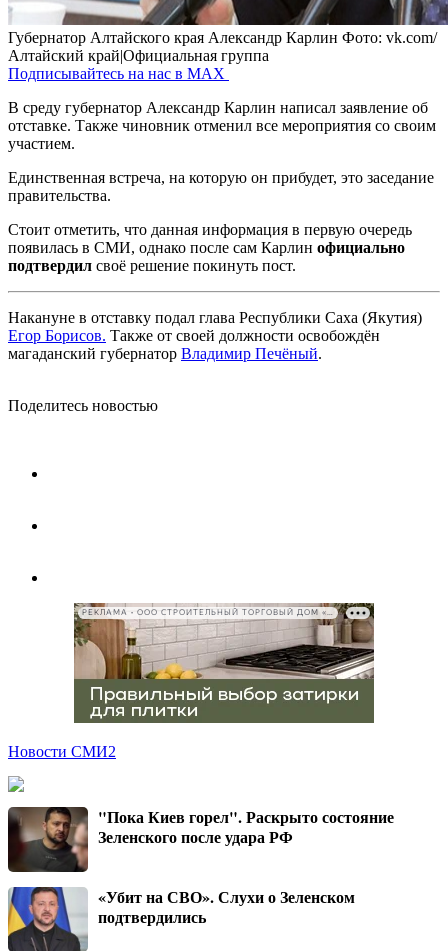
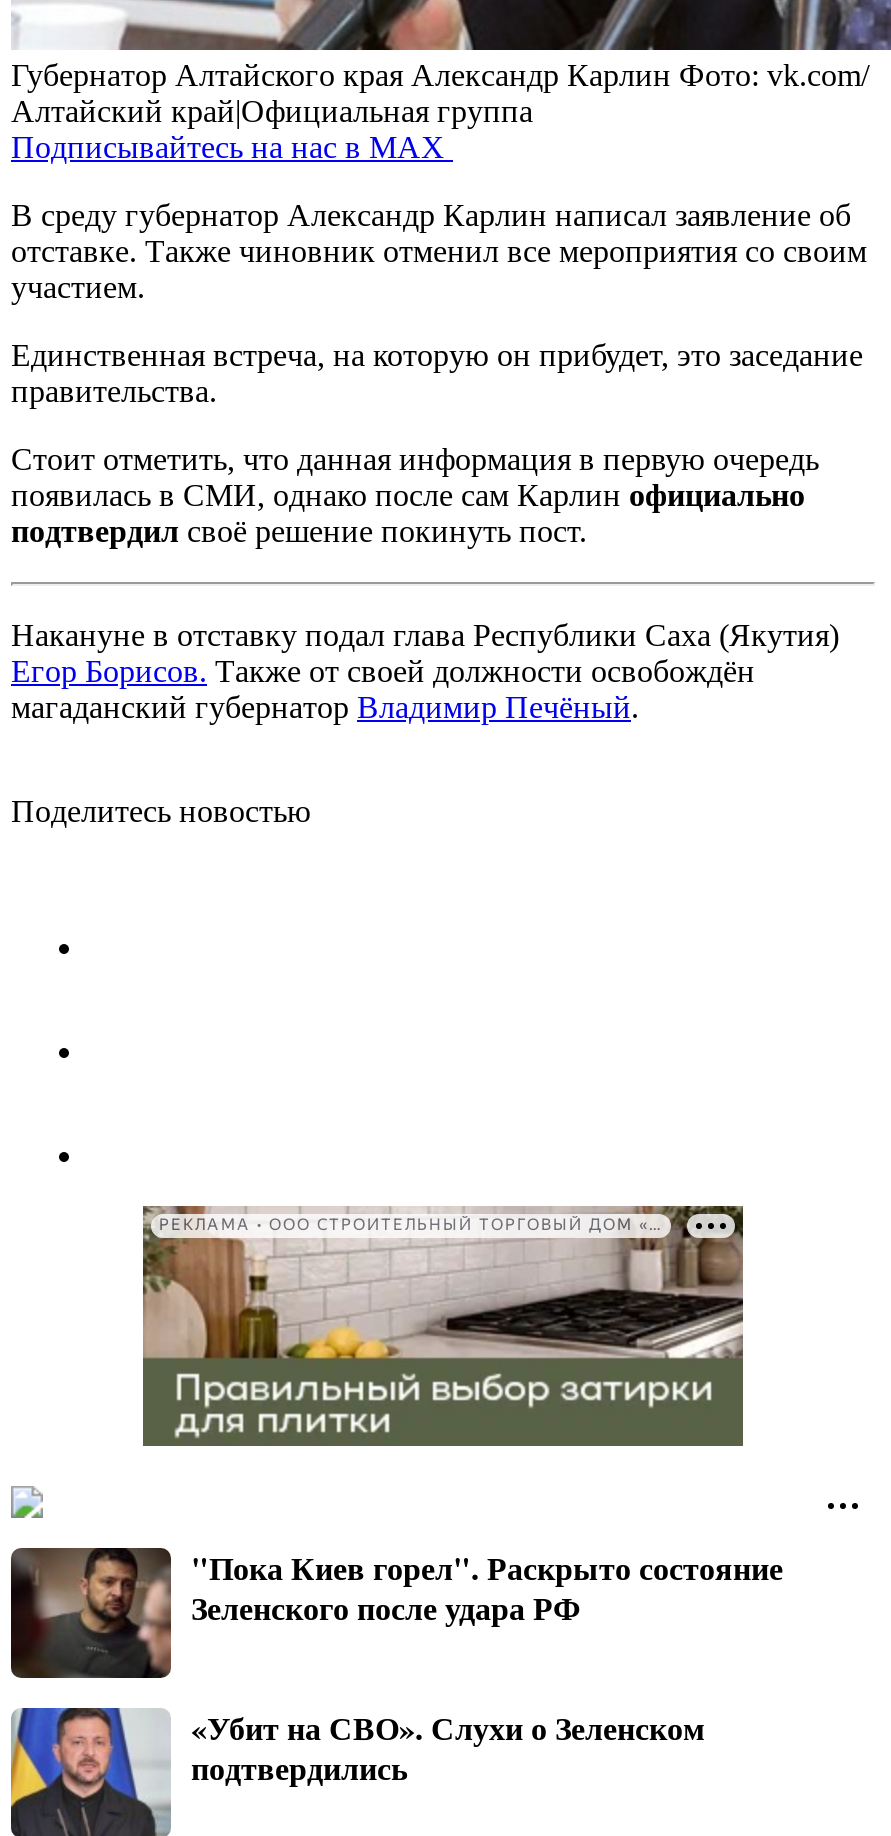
- Новости СМИ2
